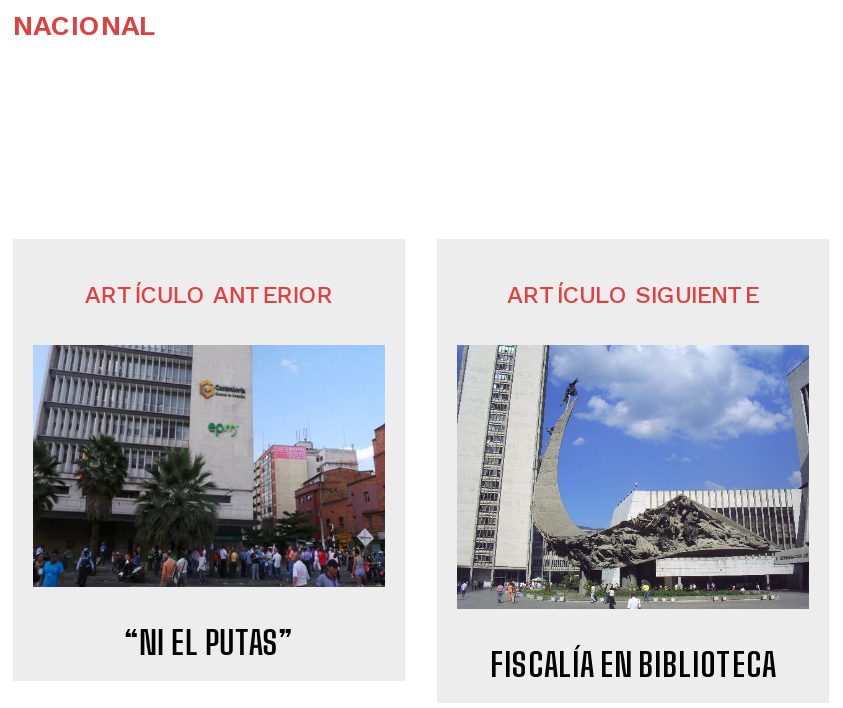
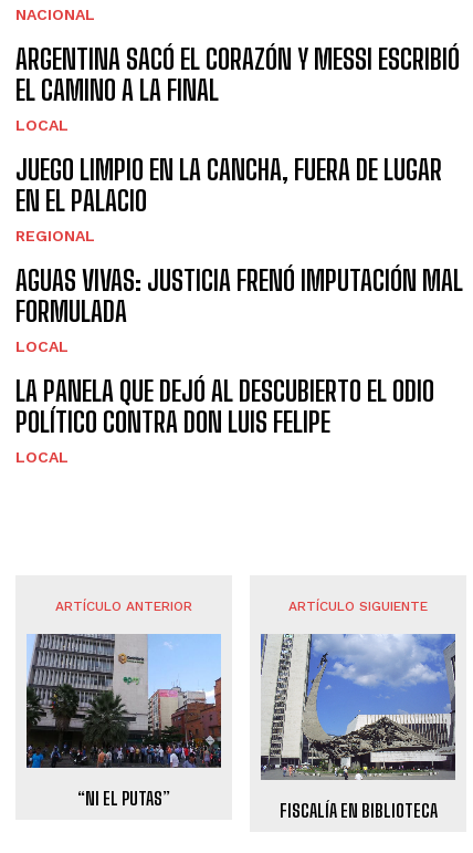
+ ARGENTINA SACÓ EL CORAZÓN Y MESSI ESCRIBIÓ
+ EL CAMINO A LA FINAL
+ LOCAL
+ JUEGO LIMPIO EN LA CANCHA, FUERA DE LUGAR
+ EN EL PALACIO
+ REGIONAL
+ AGUAS VIVAS: JUSTICIA FRENÓ IMPUTACIÓN MAL
+ FORMULADA
+ LOCAL
+ LA PANELA QUE DEJÓ AL DESCUBIERTO EL ODIO
+ POLÍTICO CONTRA DON LUIS FELIPE
+ LOCAL
